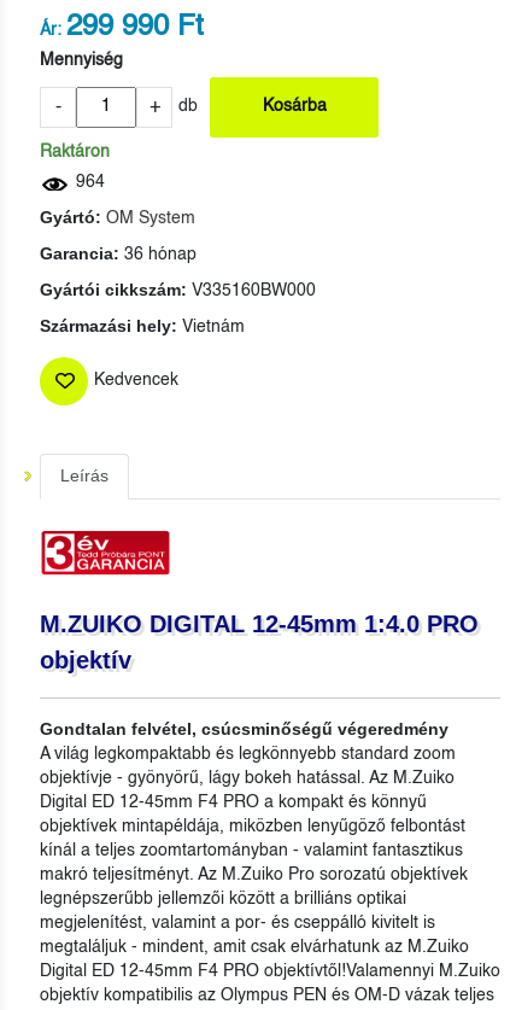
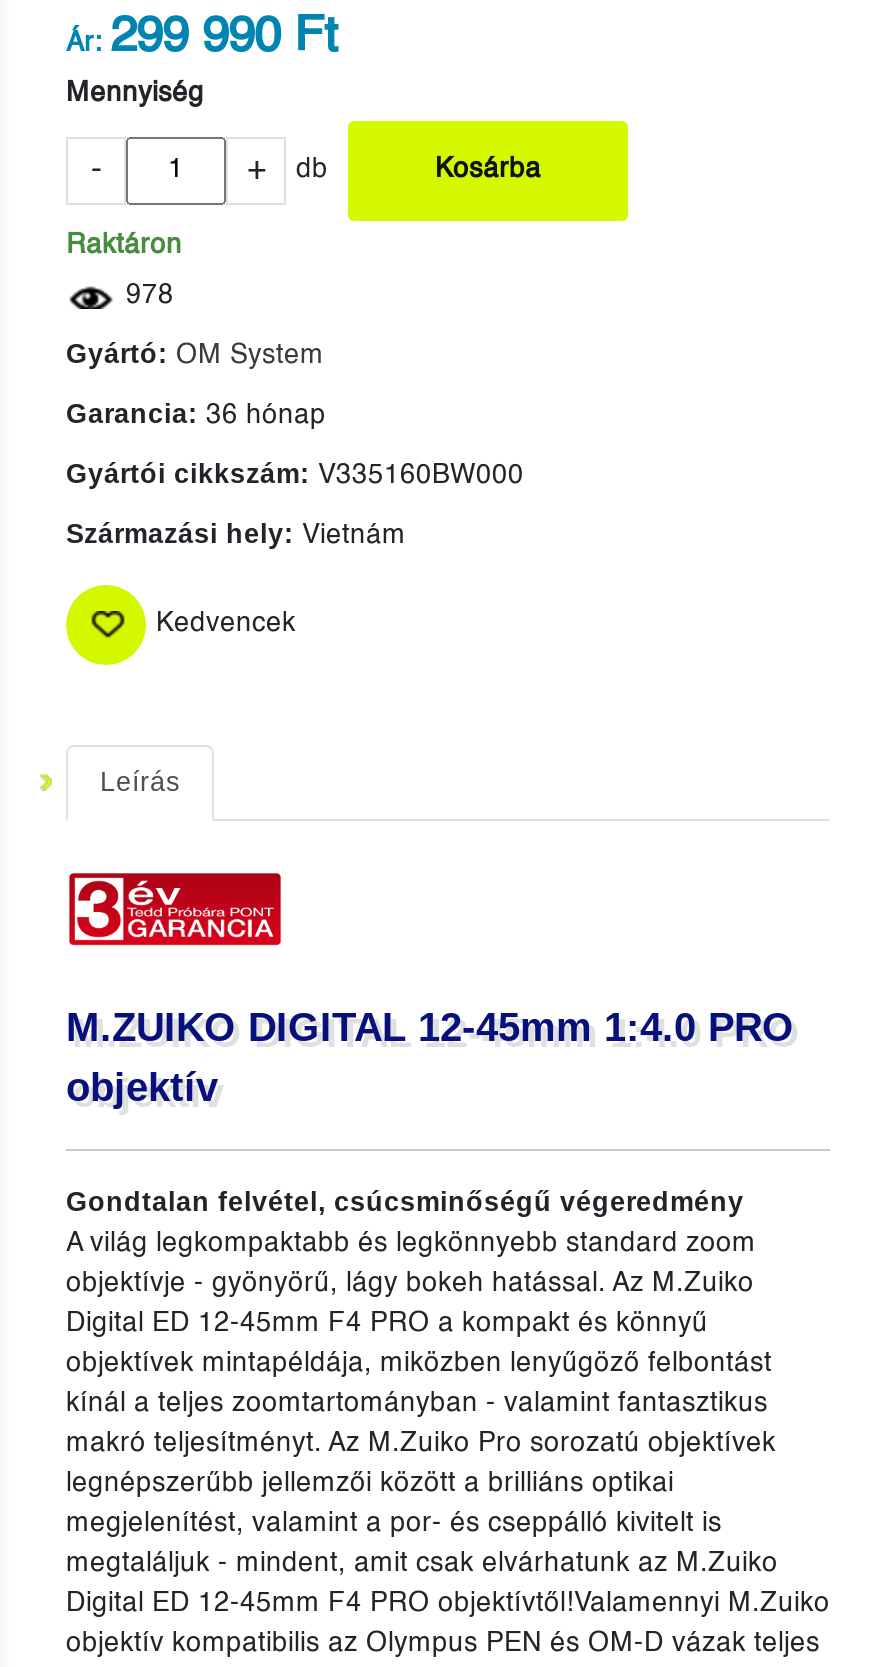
- 964
+ 978
